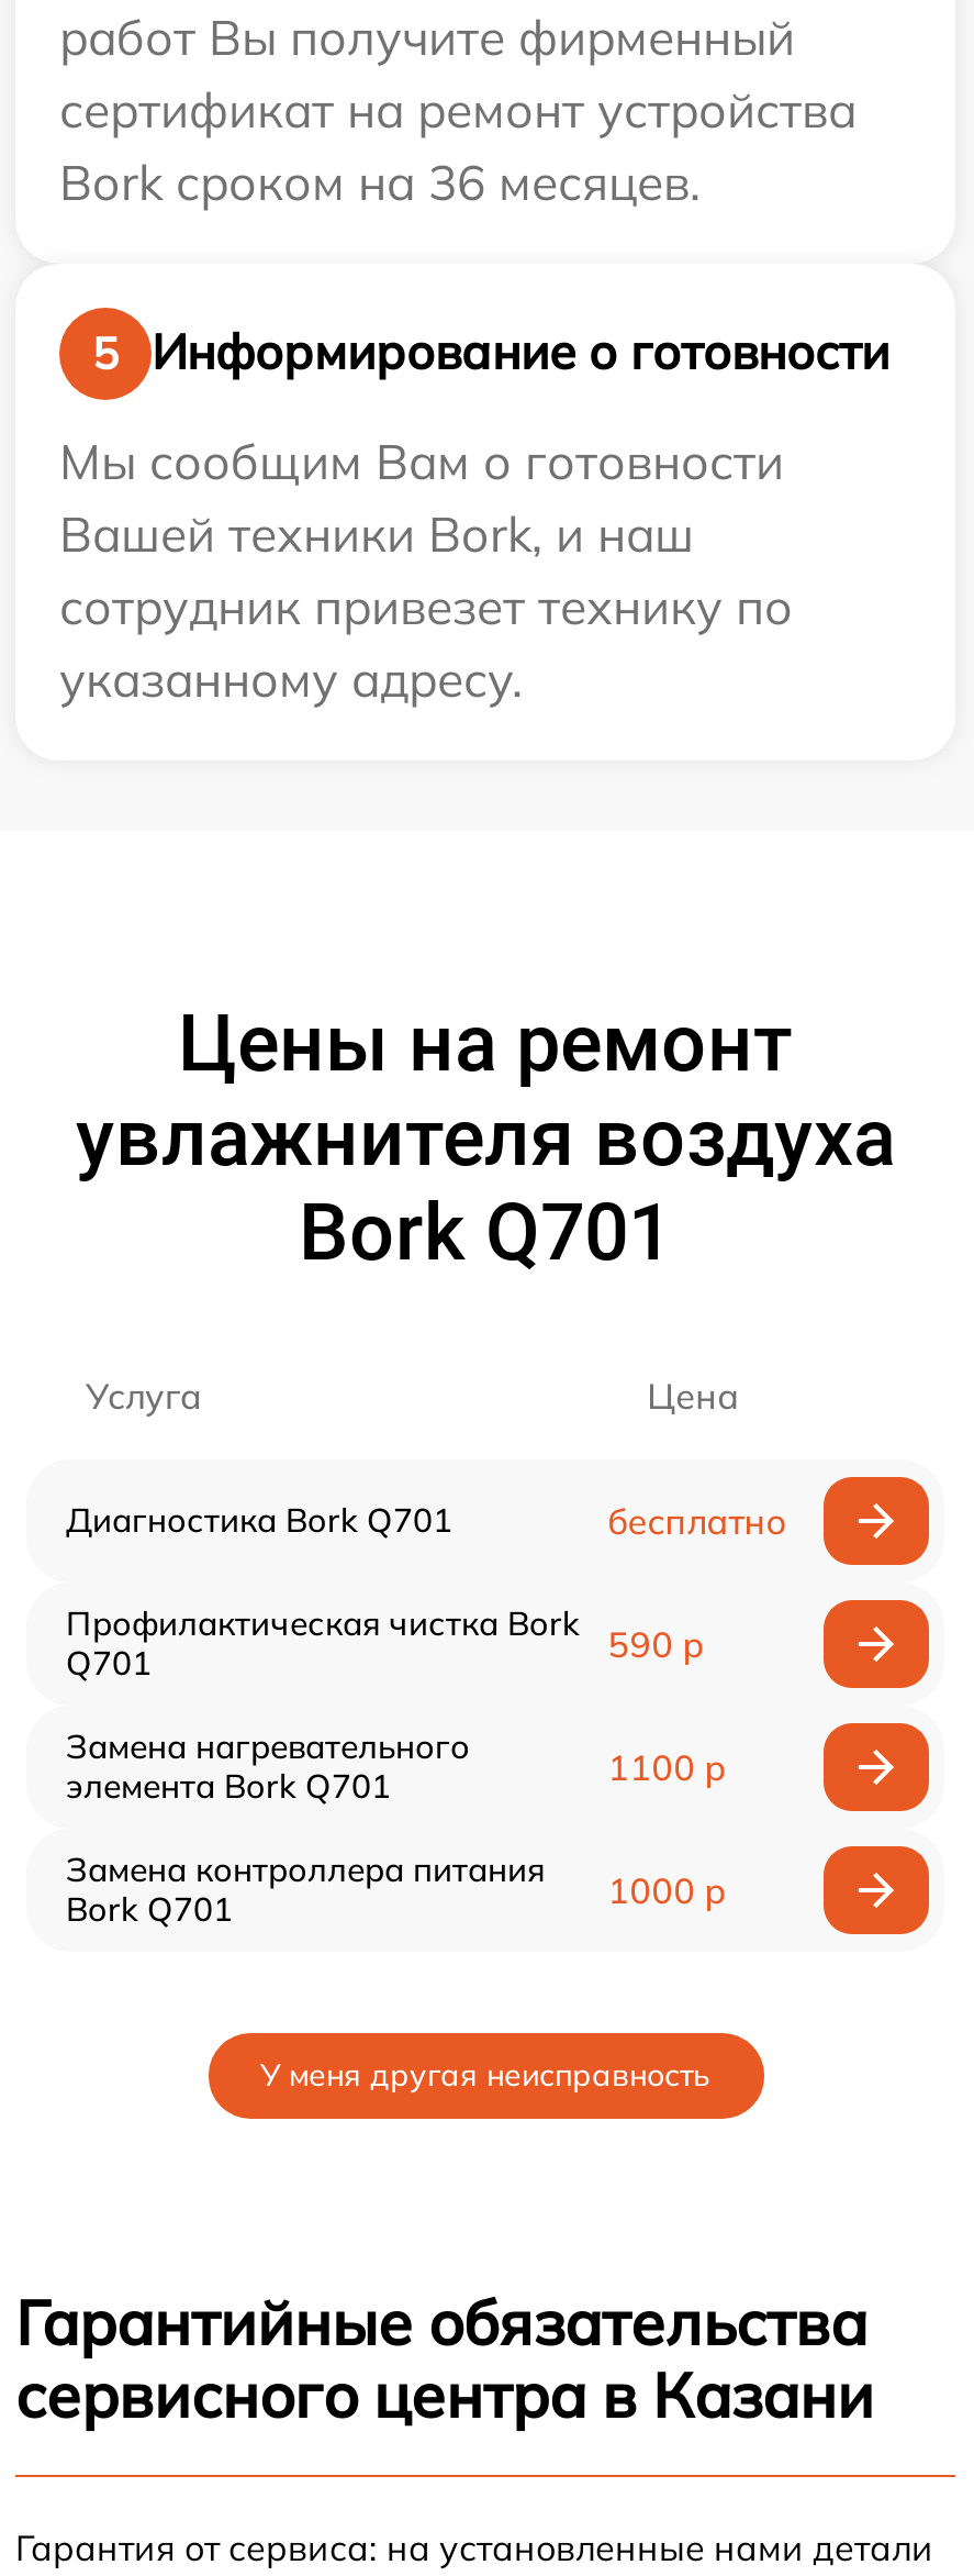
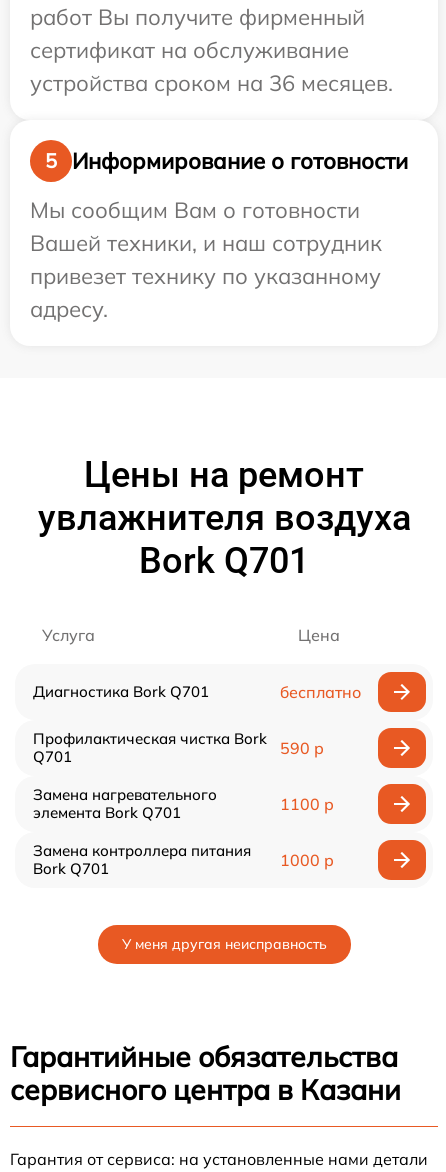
- сертификат на ремонт устройства
- Bork сроком на 36 месяцев.
+ сертификат на обслуживание
+ устройства сроком на 36 месяцев.

- Вашей техники Bork, и наш
- сотрудник привезет технику по
- указанному адресу.
+ Вашей техники, и наш сотрудник
+ привезет технику по указанному
+ адресу.
